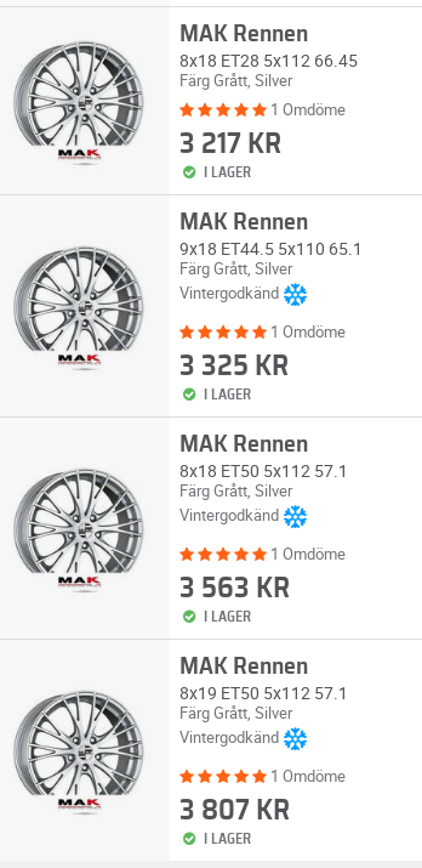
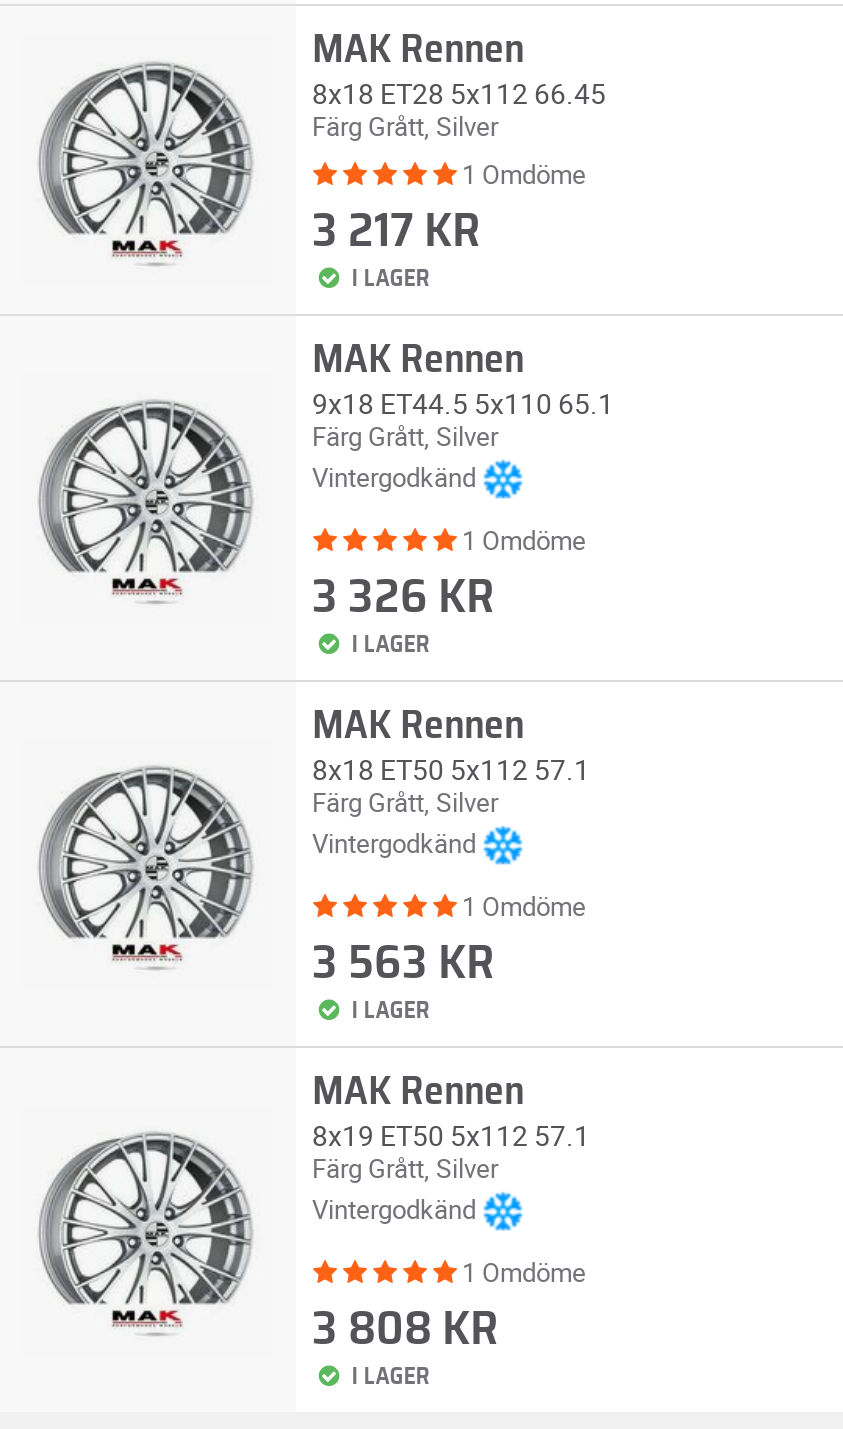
- 3 325 KR
+ 3 326 KR

- 3 807 KR
+ 3 808 KR
